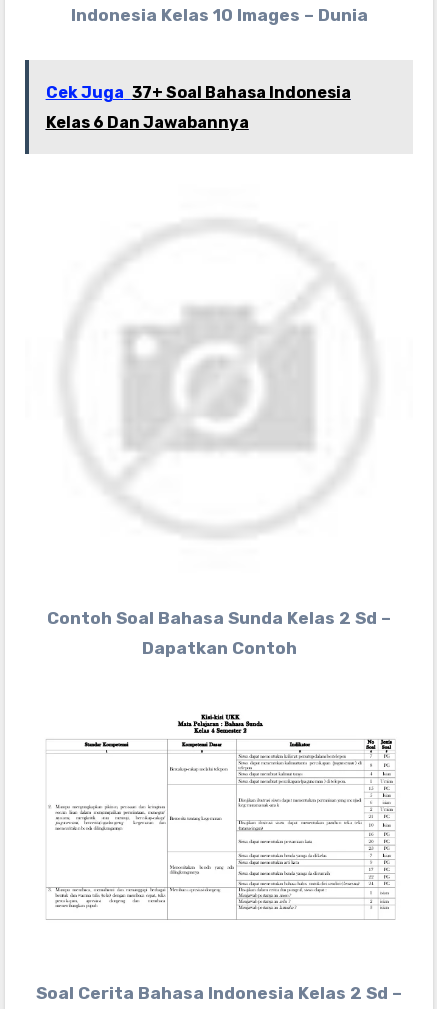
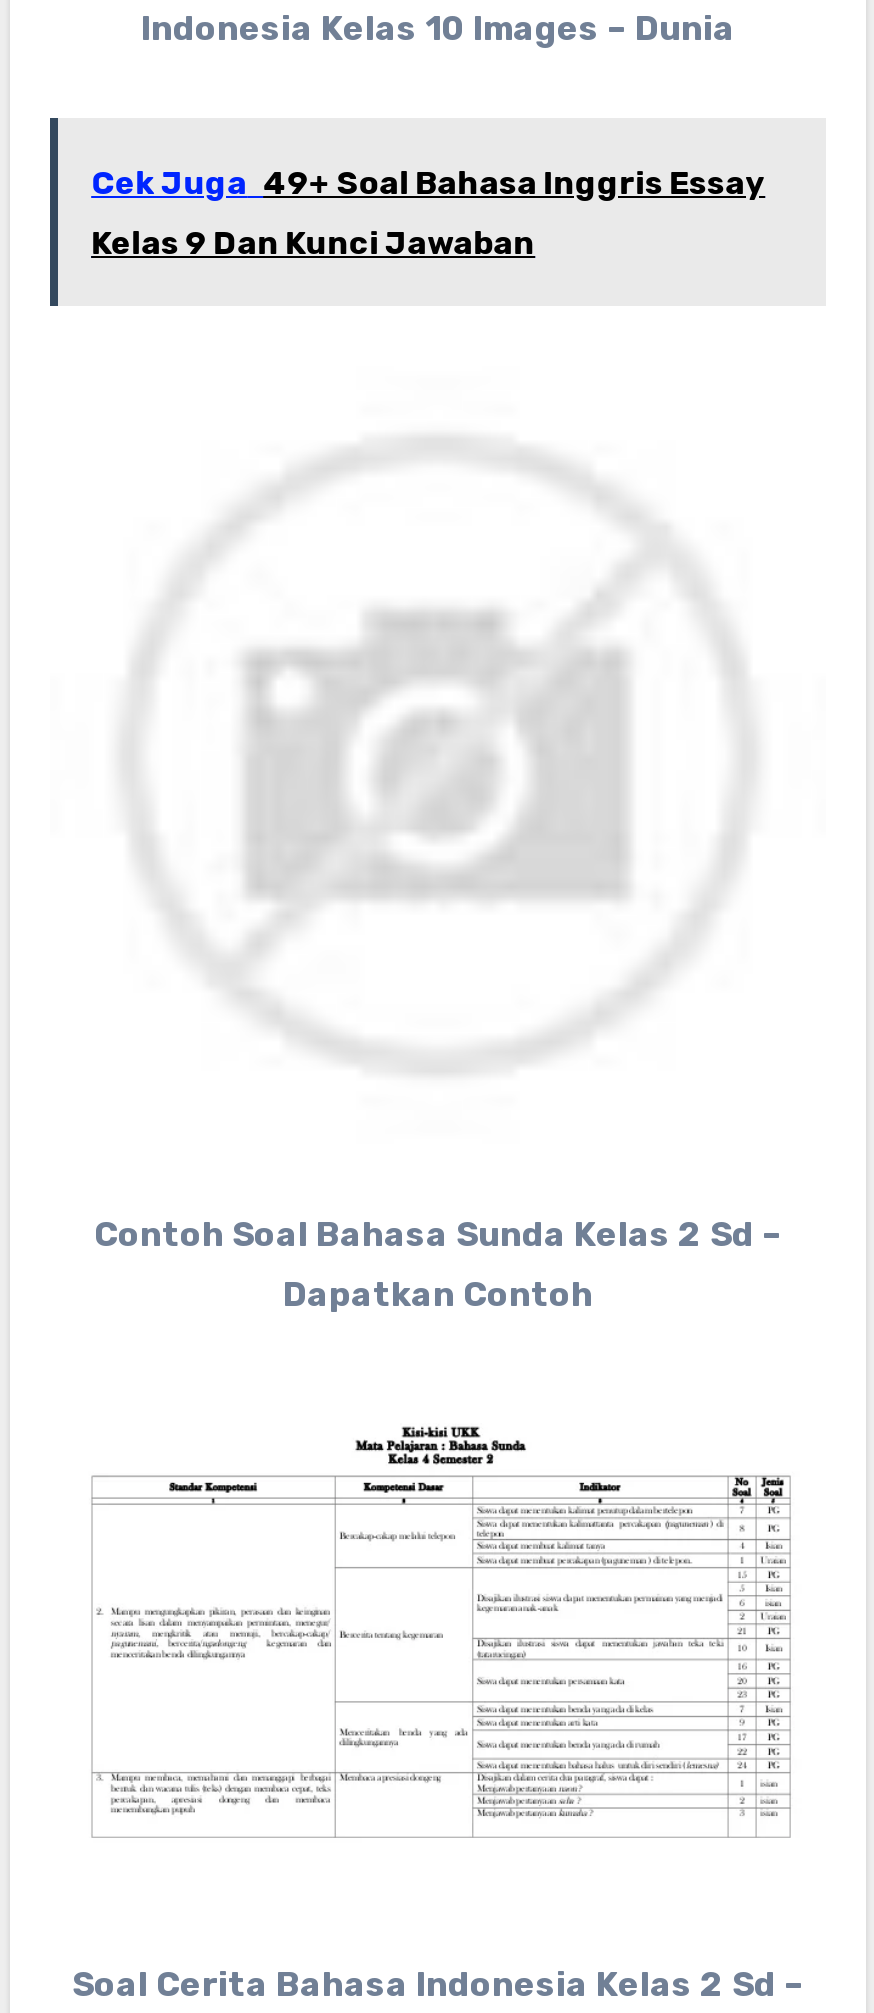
- Cek Juga 37+ Soal Bahasa Indonesia
+ Cek Juga 49+ Soal Bahasa Inggris Essay

- Kelas 6 Dan Jawabannya
+ Kelas 9 Dan Kunci Jawaban
